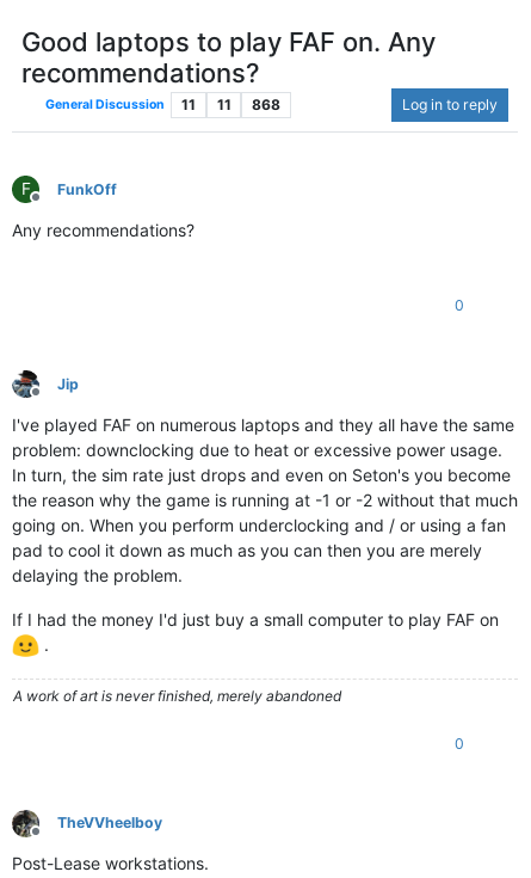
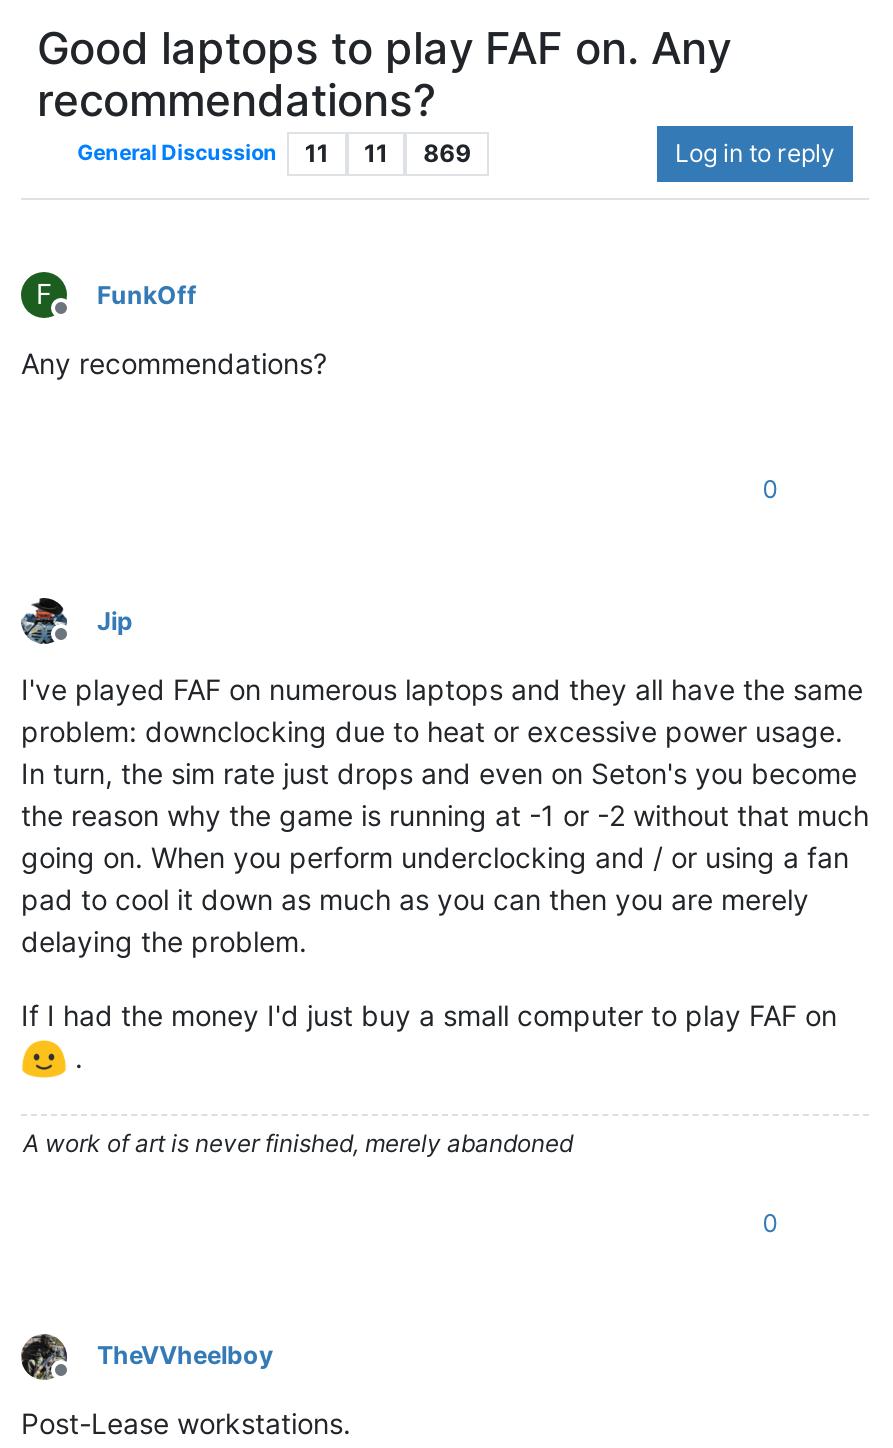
- General Discussion 11 11 868
+ General Discussion 11 11 869
